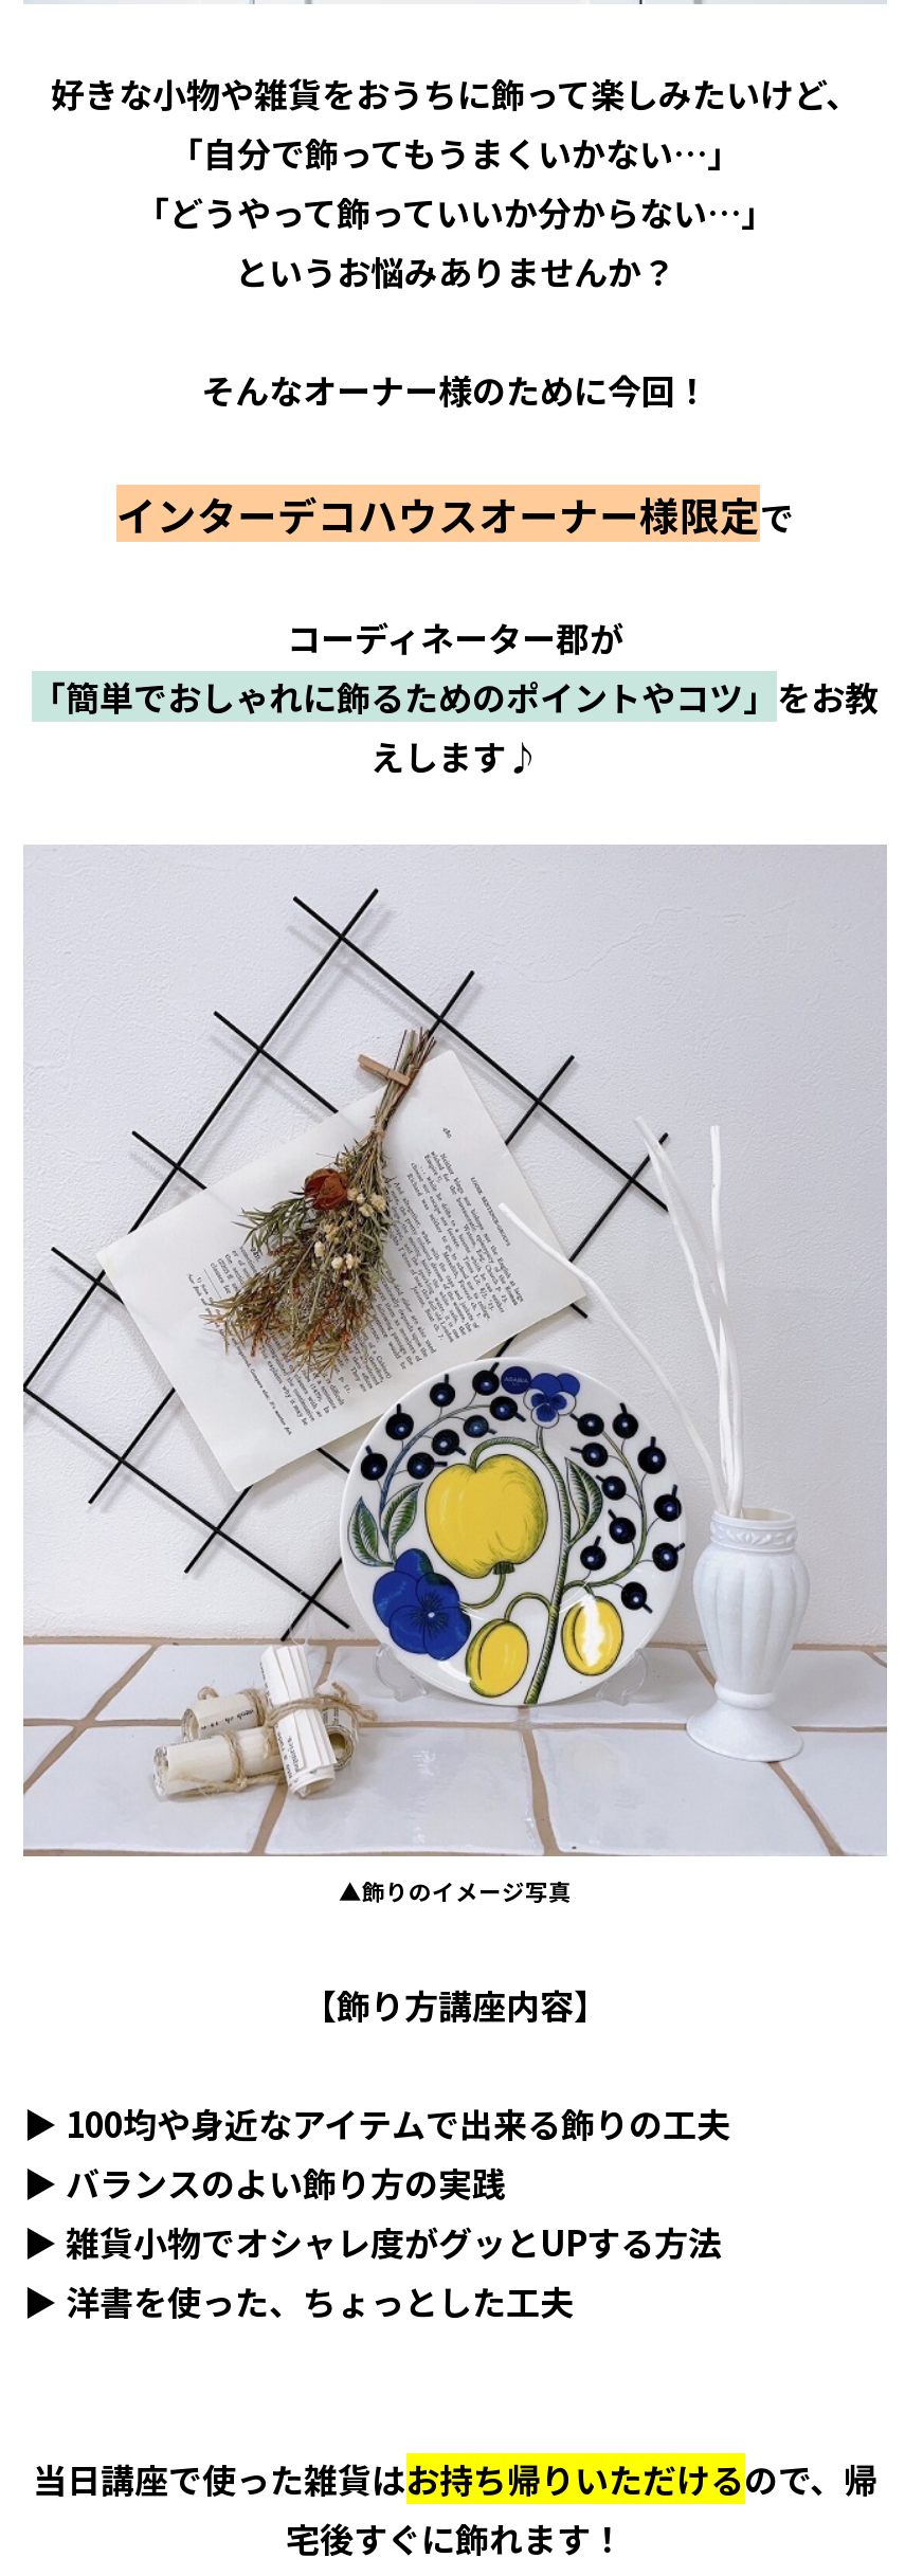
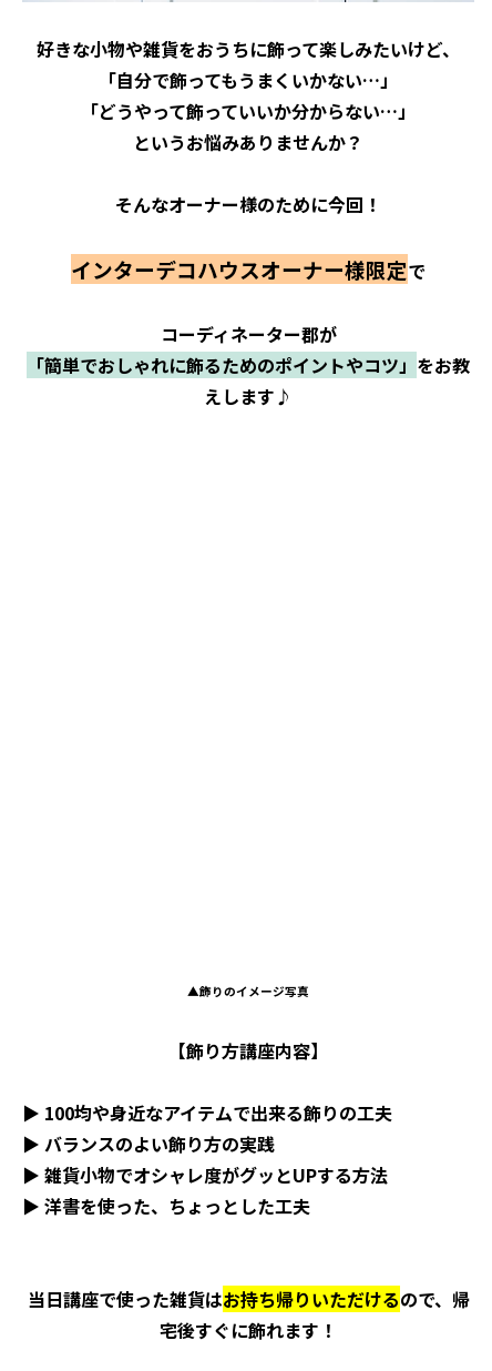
- [image]
